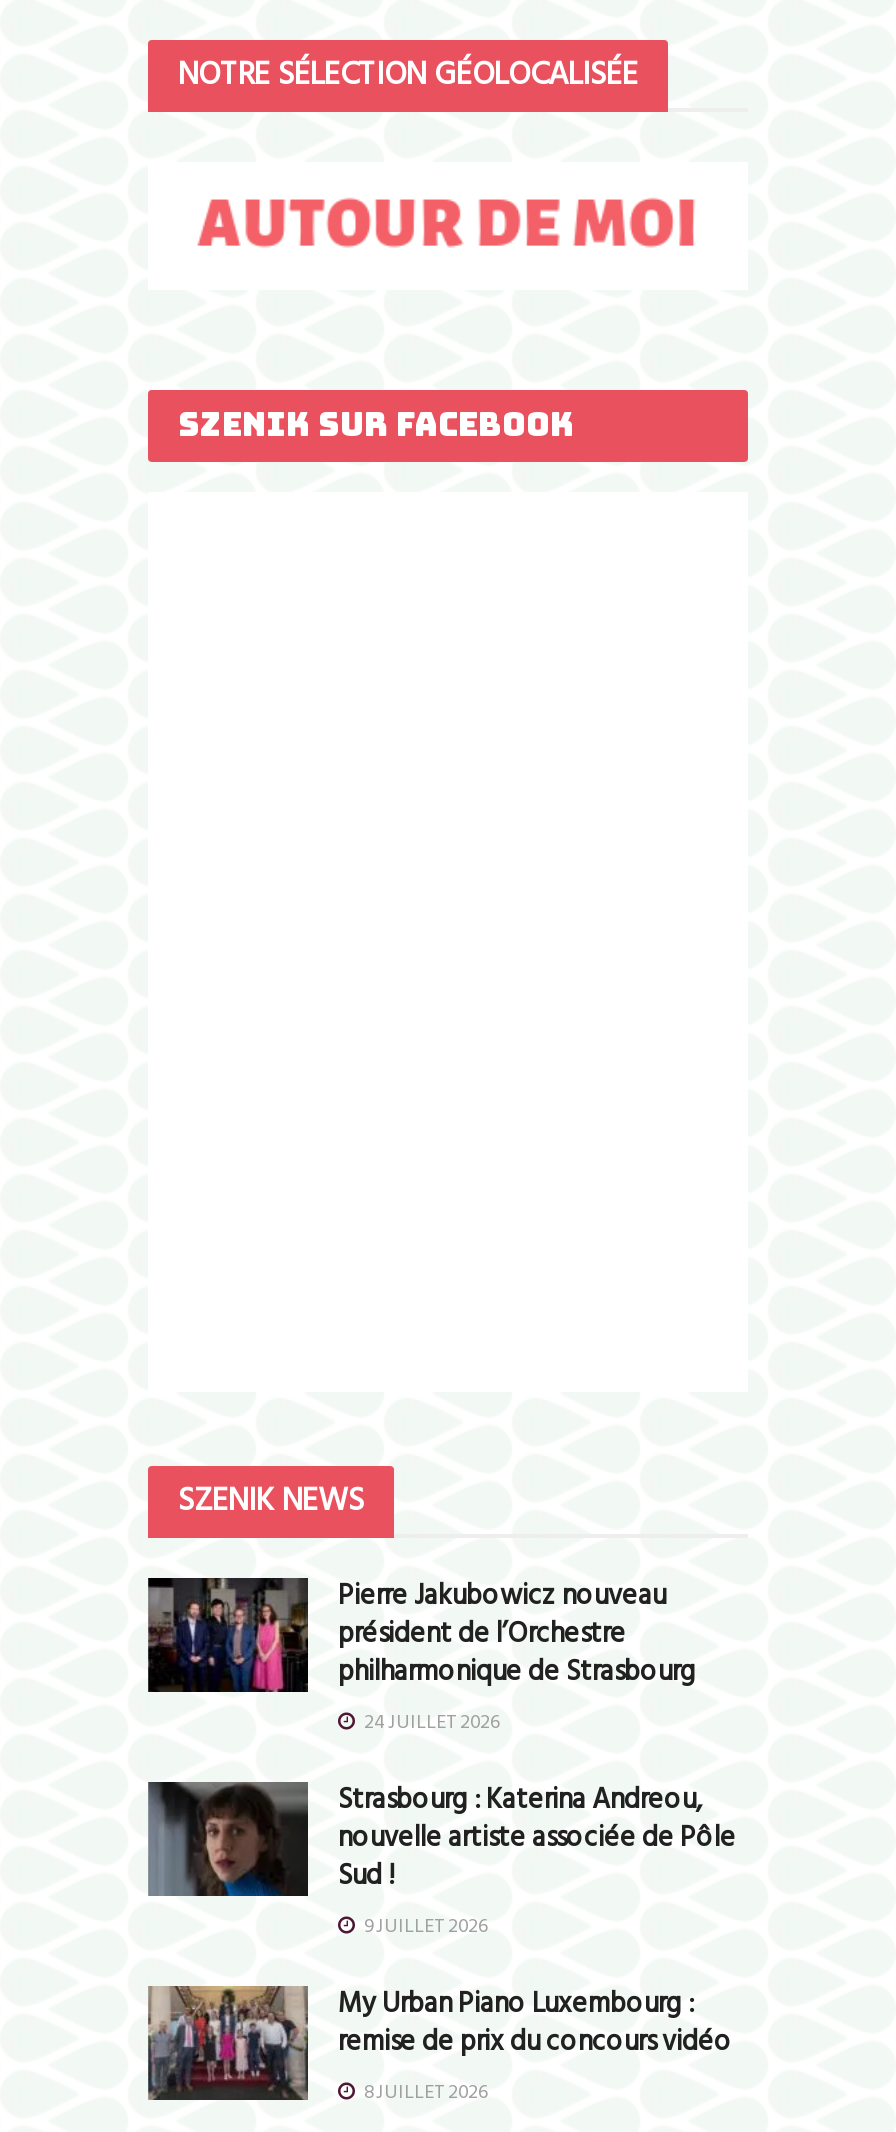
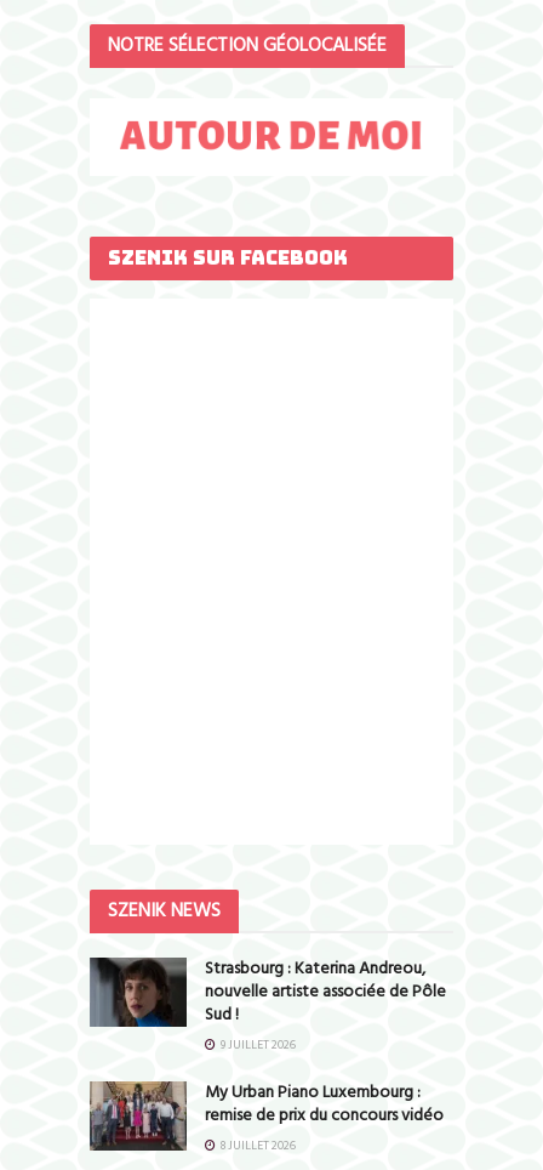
- [image]
- Pierre Jakubowicz nouveau
- président de l’Orchestre
- philharmonique de Strasbourg
- 24 JUILLET 2026
